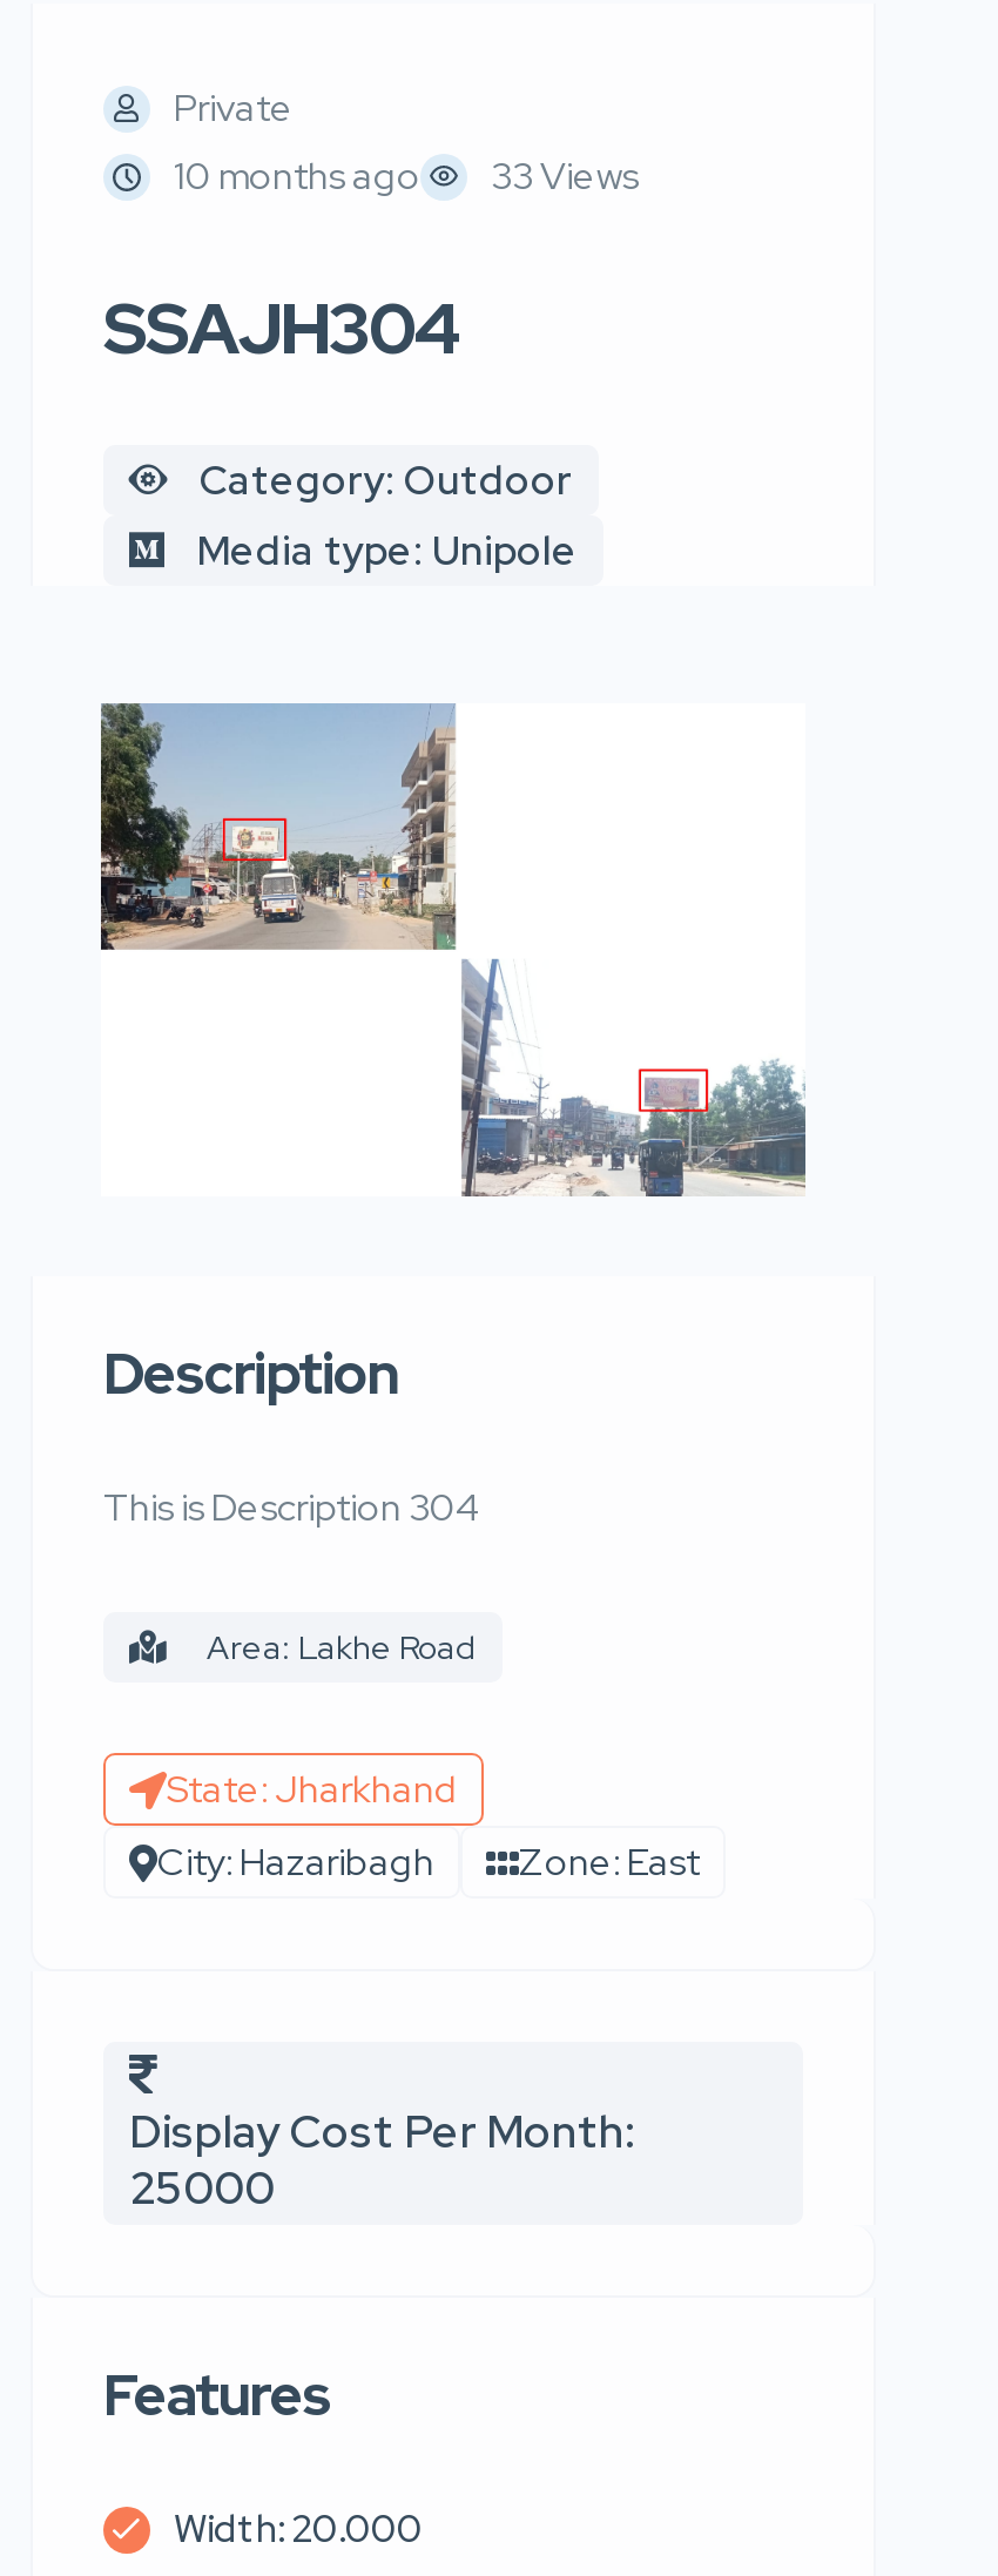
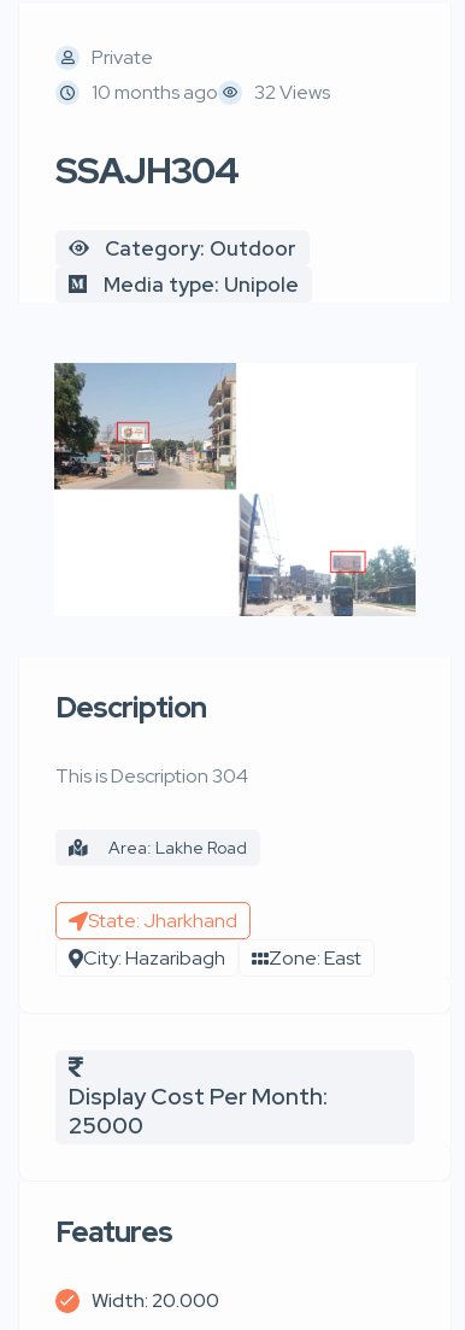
- 10 months ago 33 Views
+ 10 months ago 32 Views
